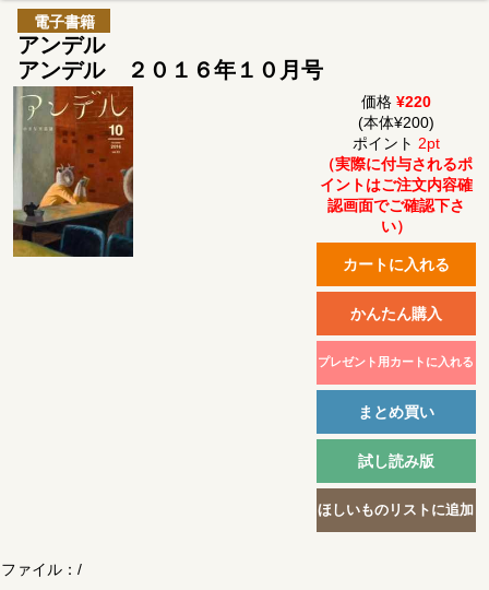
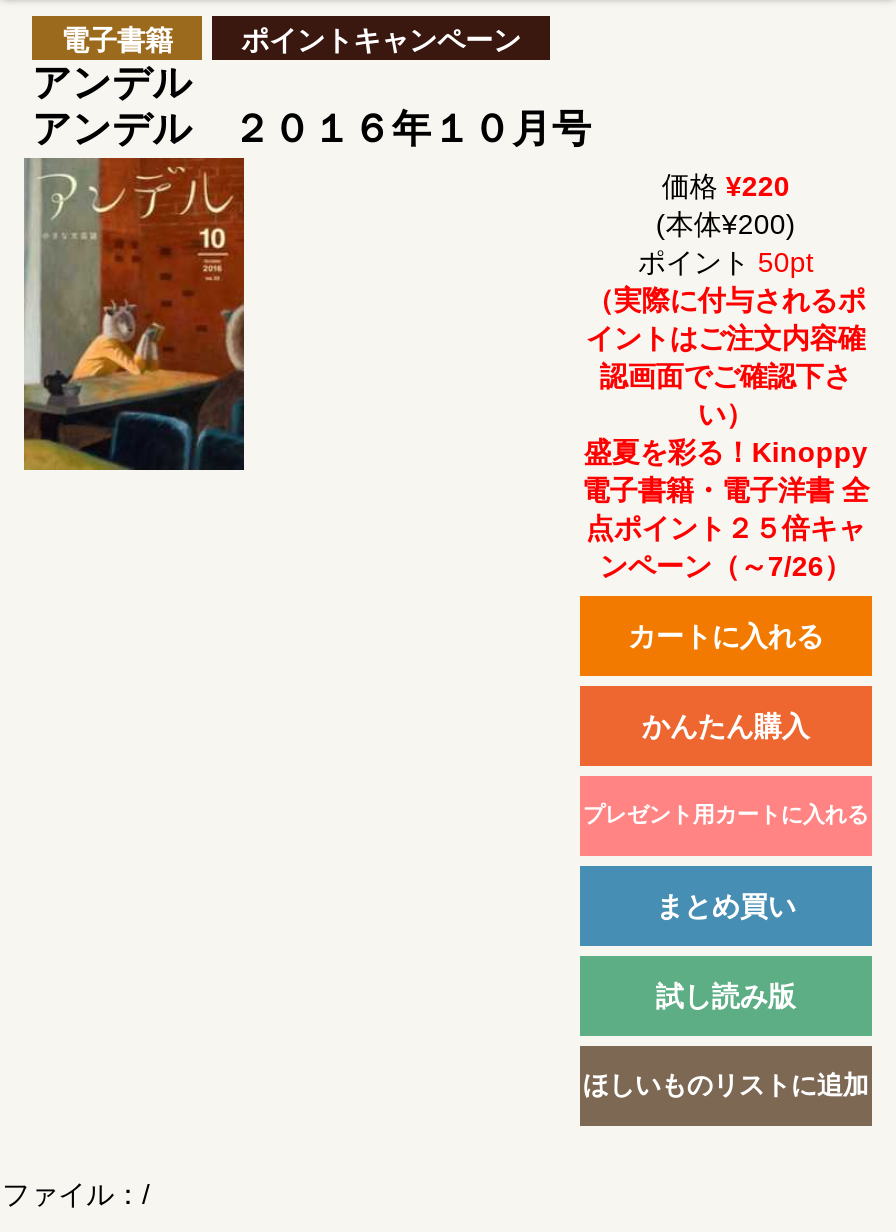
+ ポイントキャンペーン

- ポイント2pt
+ ポイント50pt

+ 盛夏を彩る！Kinoppy
+ 電子書籍・電子洋書 全
+ 点ポイント２５倍キャ
+ ンペーン（～7/26）
